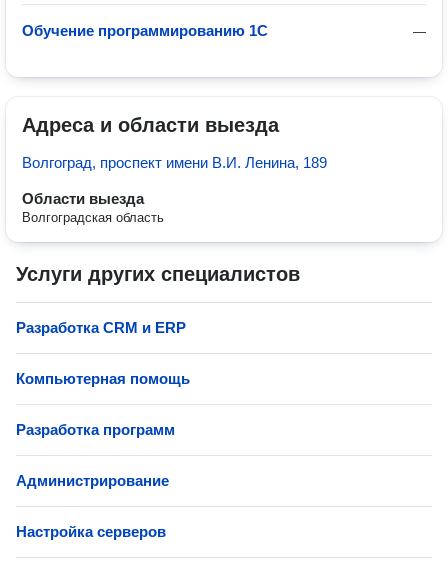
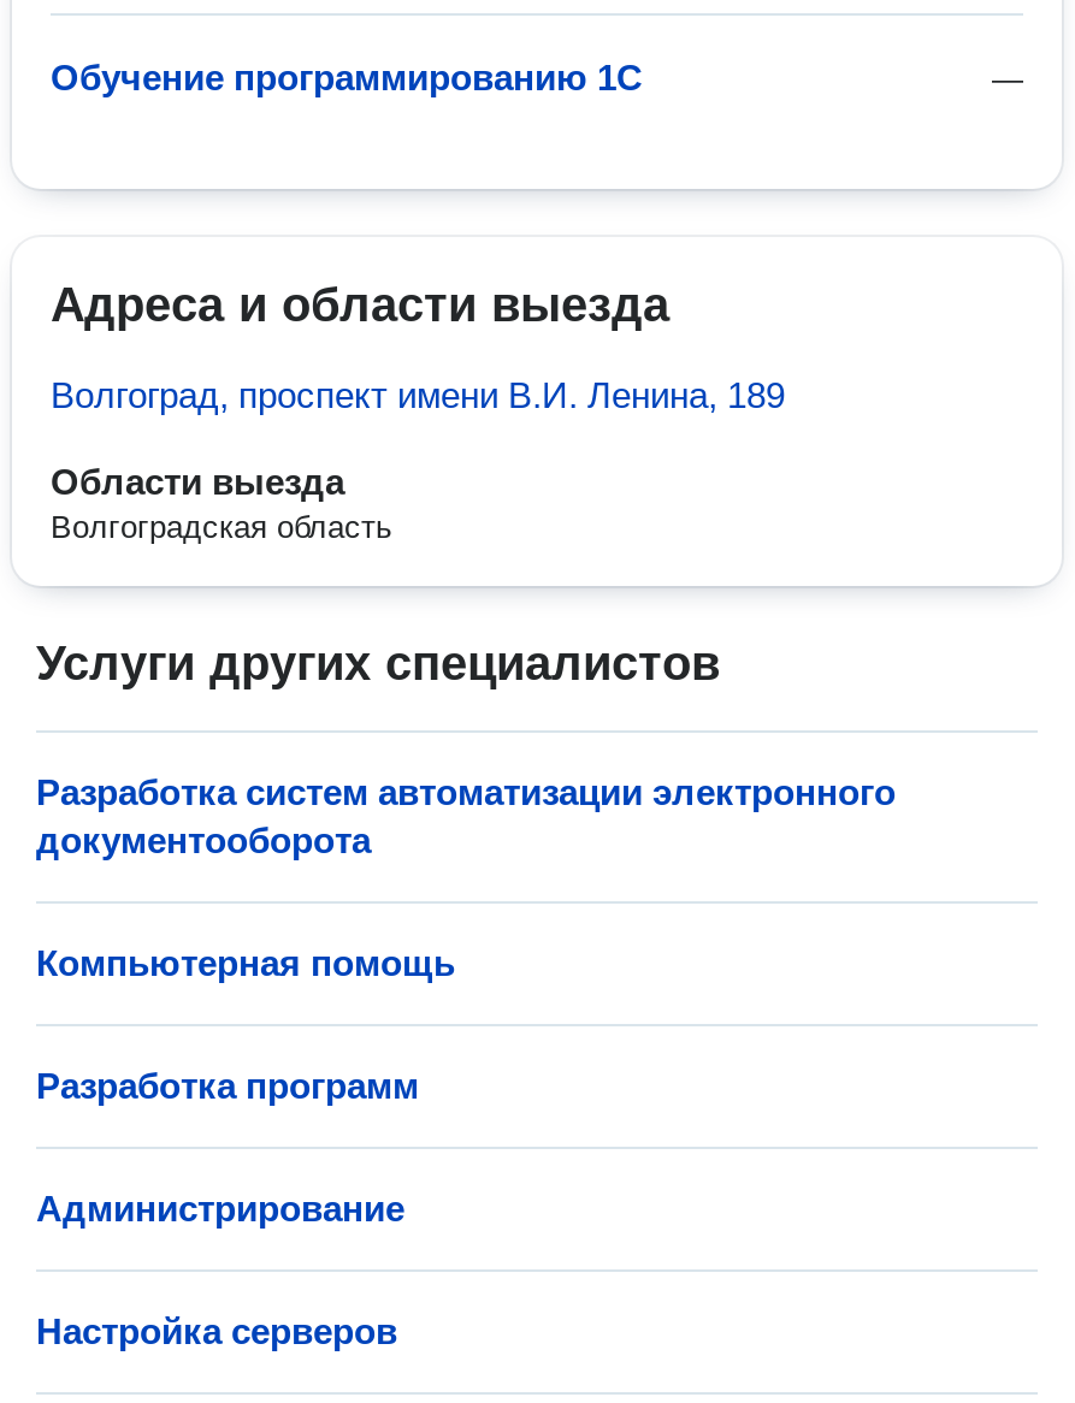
- Разработка СRM и ERP
+ Разработка систем автоматизации электронного
+ документооборота
